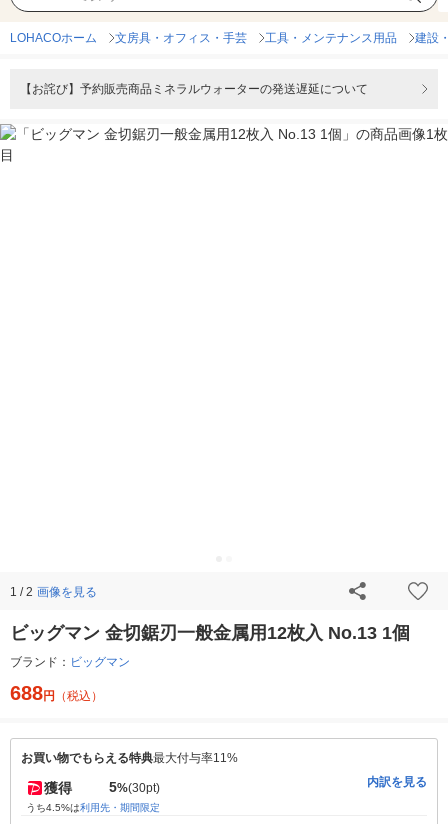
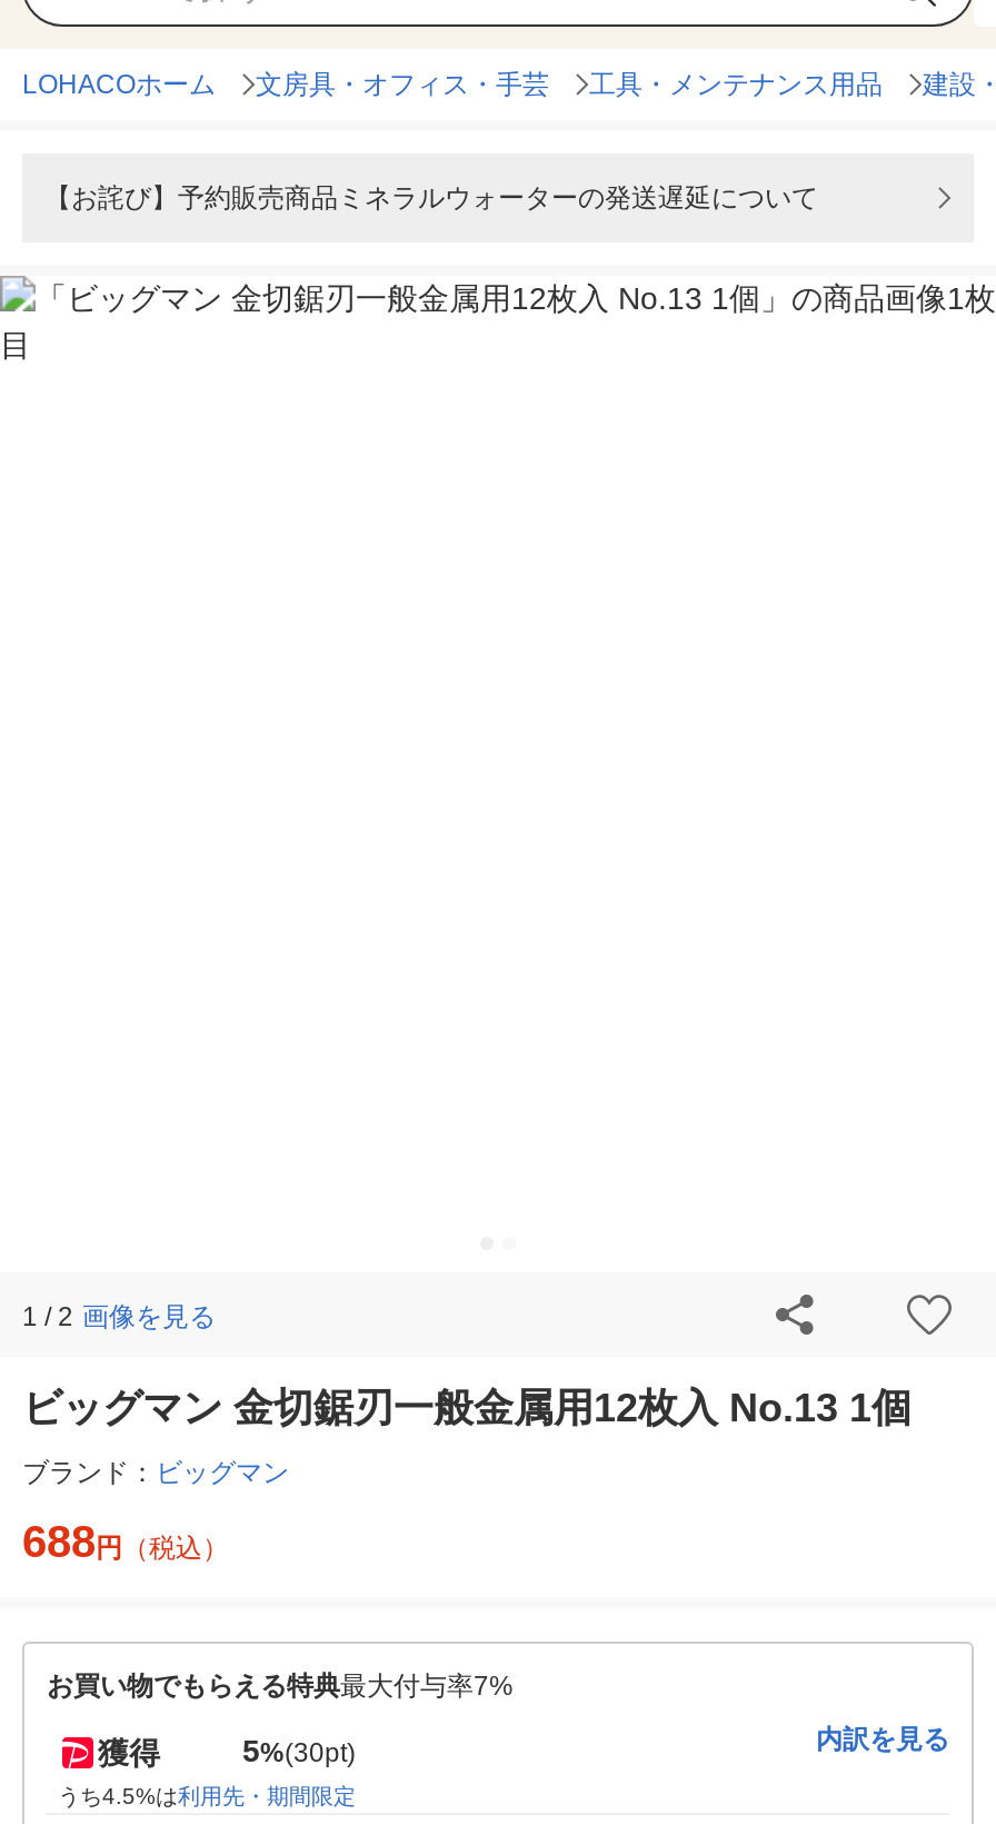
- お買い物でもらえる特典最大付与率11%
+ お買い物でもらえる特典最大付与率7%
